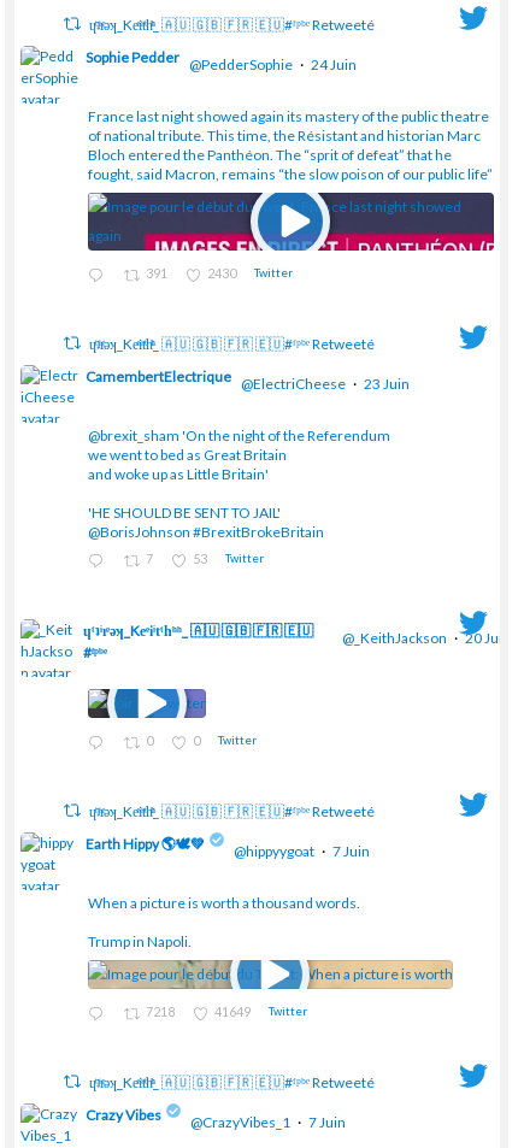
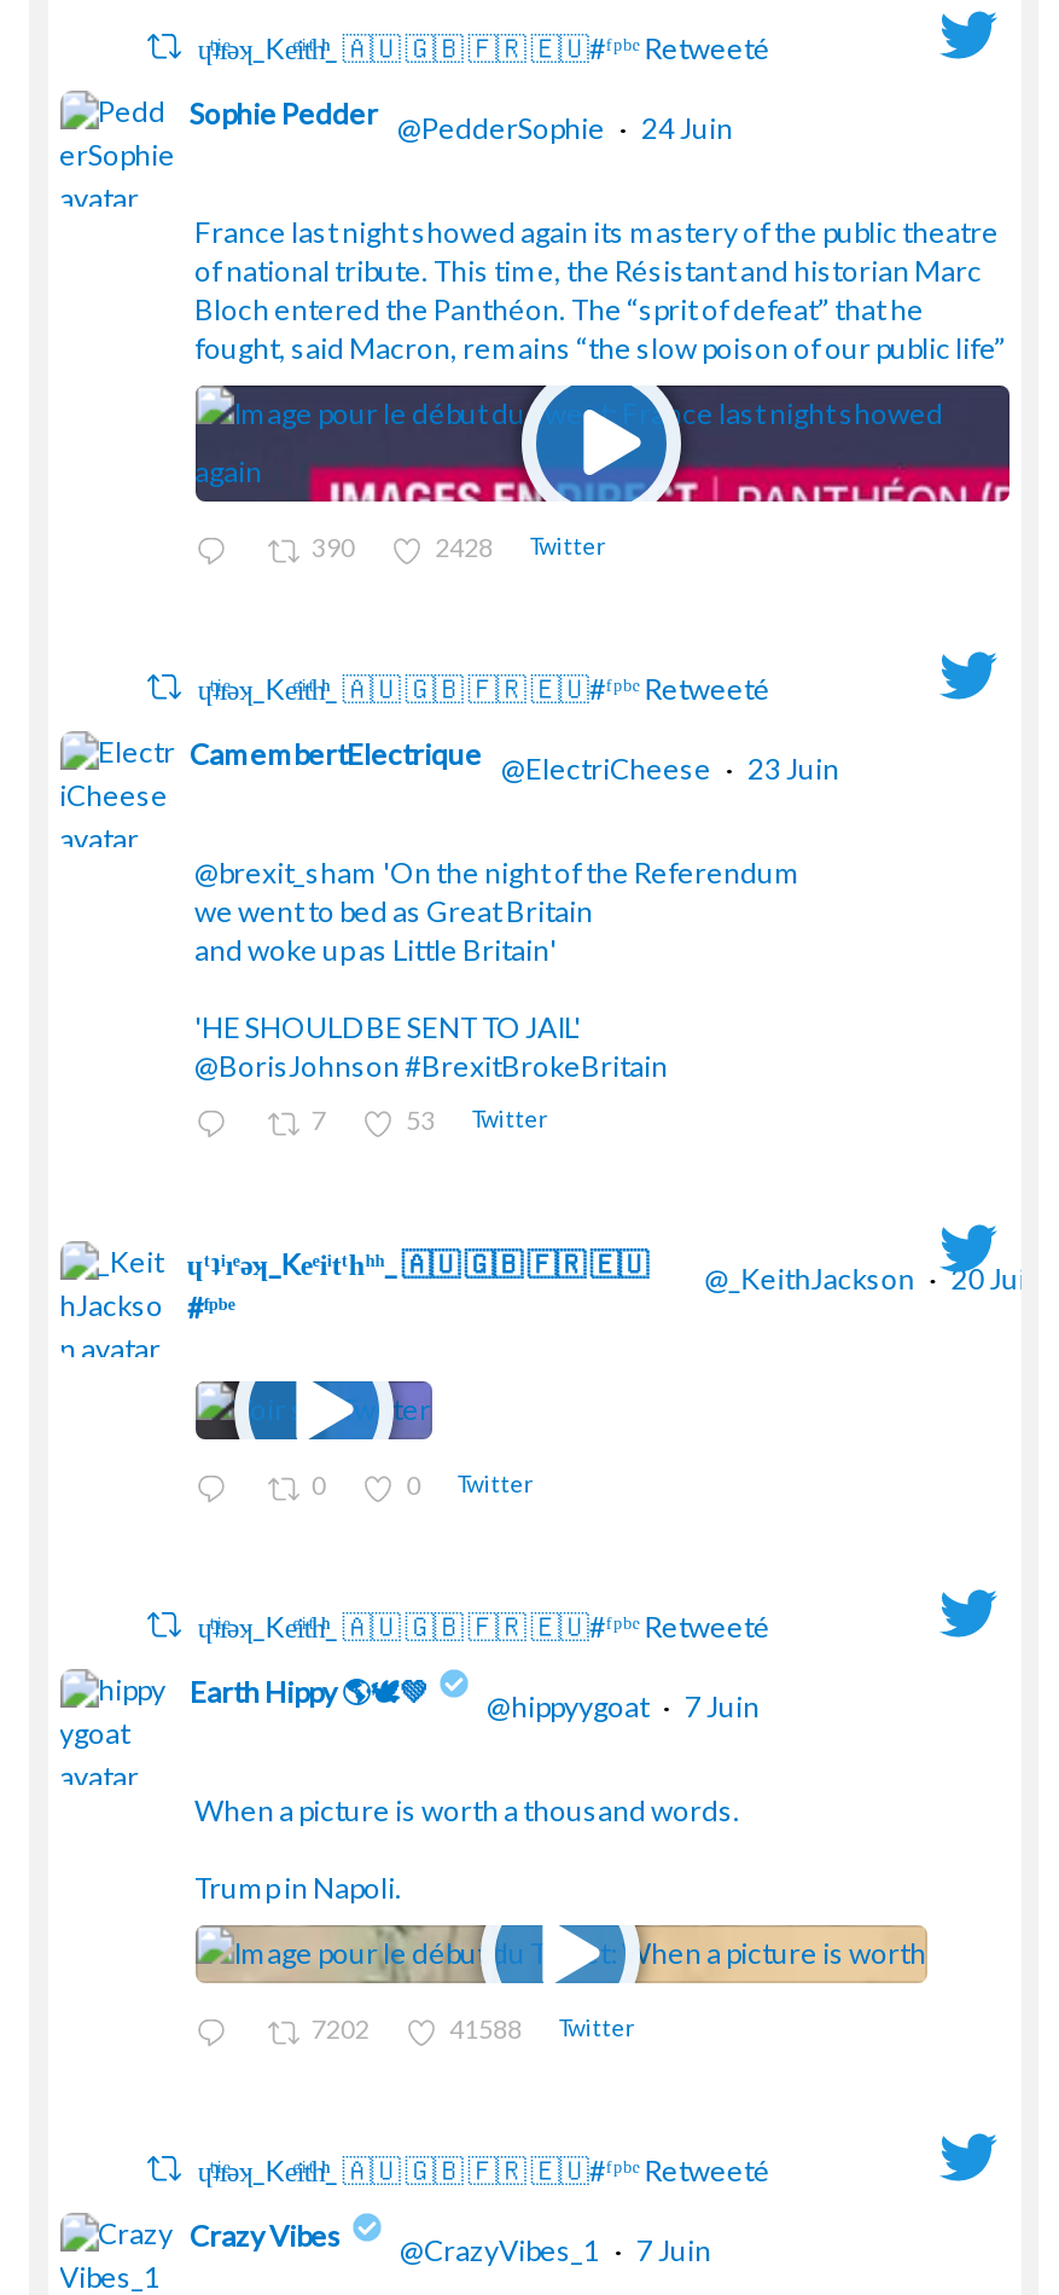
- 391
+ 390

- 2430 Twitter
+ 2428 Twitter

- 7218
+ 7202

- 41649 Twitter
+ 41588 Twitter
